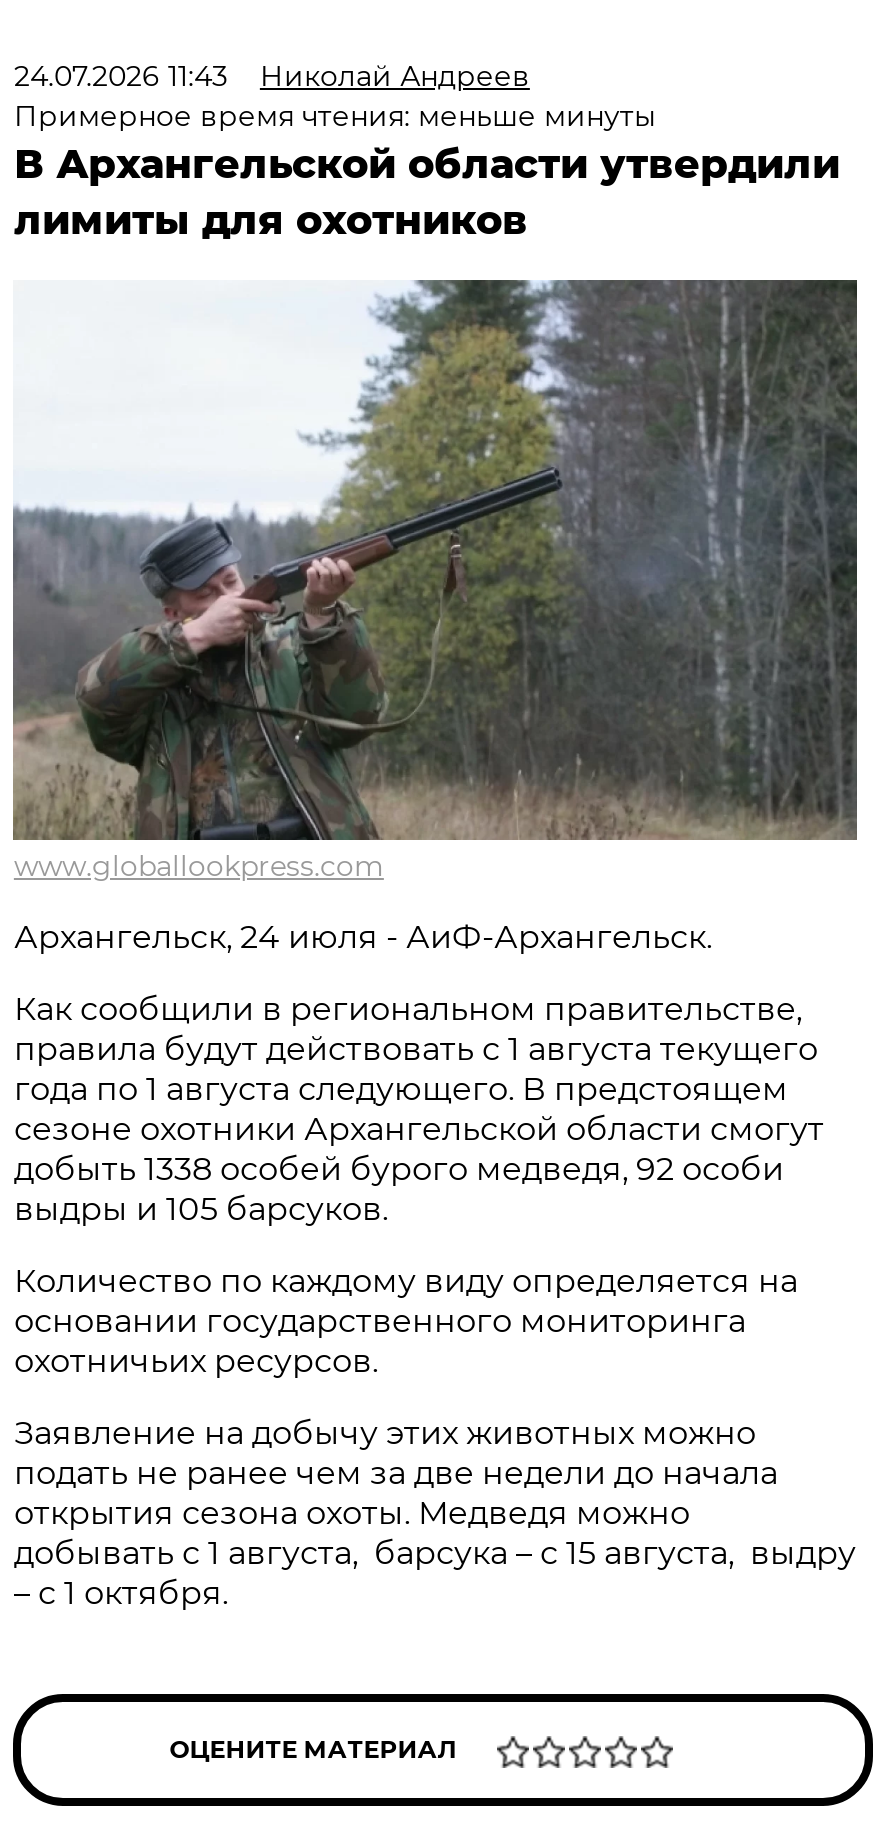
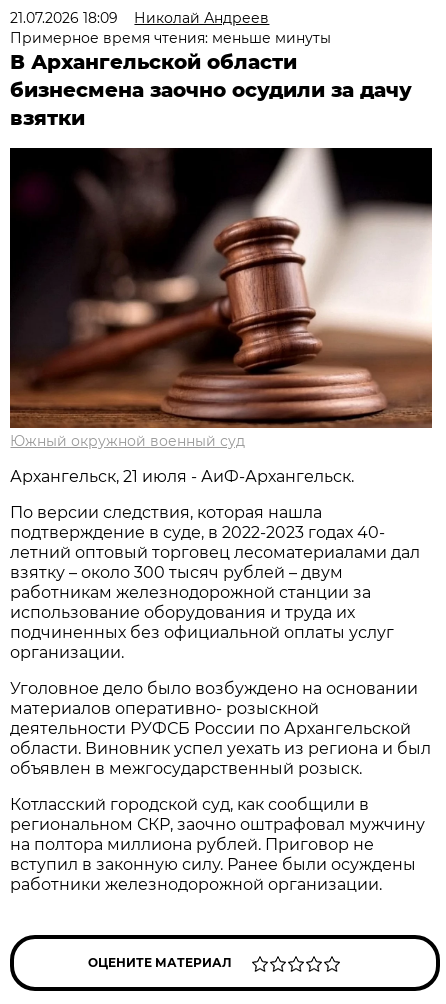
- 24.07.2026 11:43 Николай Андреев
+ 21.07.2026 18:09 Николай Андреев

- В Архангельской области утвердили
- лимиты для охотников
+ В Архангельской области
+ бизнесмена заочно осудили за дачу
+ взятки

- [image]
- www.globallookpress.com
+ [image]
+ Южный окружной военный суд

- Архангельск, 24 июля - АиФ-Архангельск.
+ Архангельск, 21 июля - АиФ-Архангельск.

- Как сообщили в региональном правительстве,
- правила будут действовать с 1 августа текущего
- года по 1 августа следующего. В предстоящем
- сезоне охотники Архангельской области смогут
- добыть 1338 особей бурого медведя, 92 особи
- выдры и 105 барсуков.
+ По версии следствия, которая нашла
+ подтверждение в суде, в 2022-2023 годах 40-
+ летний оптовый торговец лесоматериалами дал
+ взятку – около 300 тысяч рублей – двум
+ работникам железнодорожной станции за
+ использование оборудования и труда их
+ подчиненных без официальной оплаты услуг
+ организации.

- Количество по каждому виду определяется на
- основании государственного мониторинга
- охотничьих ресурсов.
+ Уголовное дело было возбуждено на основании
+ материалов оперативно- розыскной
+ деятельности РУФСБ России по Архангельской
+ области. Виновник успел уехать из региона и был
+ объявлен в межгосударственный розыск.

- Заявление на добычу этих животных можно
- подать не ранее чем за две недели до начала
- открытия сезона охоты. Медведя можно
- добывать с 1 августа, барсука – с 15 августа, выдру
- – с 1 октября.
+ Котласский городской суд, как сообщили в
+ региональном СКР, заочно оштрафовал мужчину
+ на полтора миллиона рублей. Приговор не
+ вступил в законную силу. Ранее были осуждены
+ работники железнодорожной организации.
